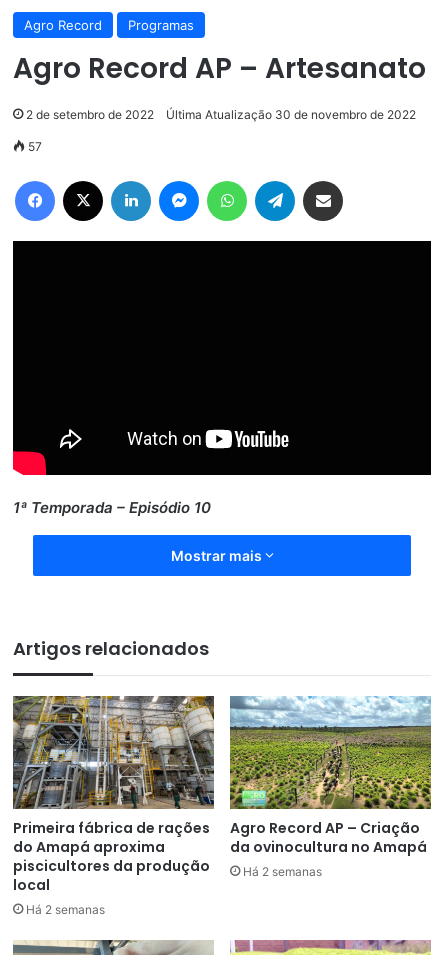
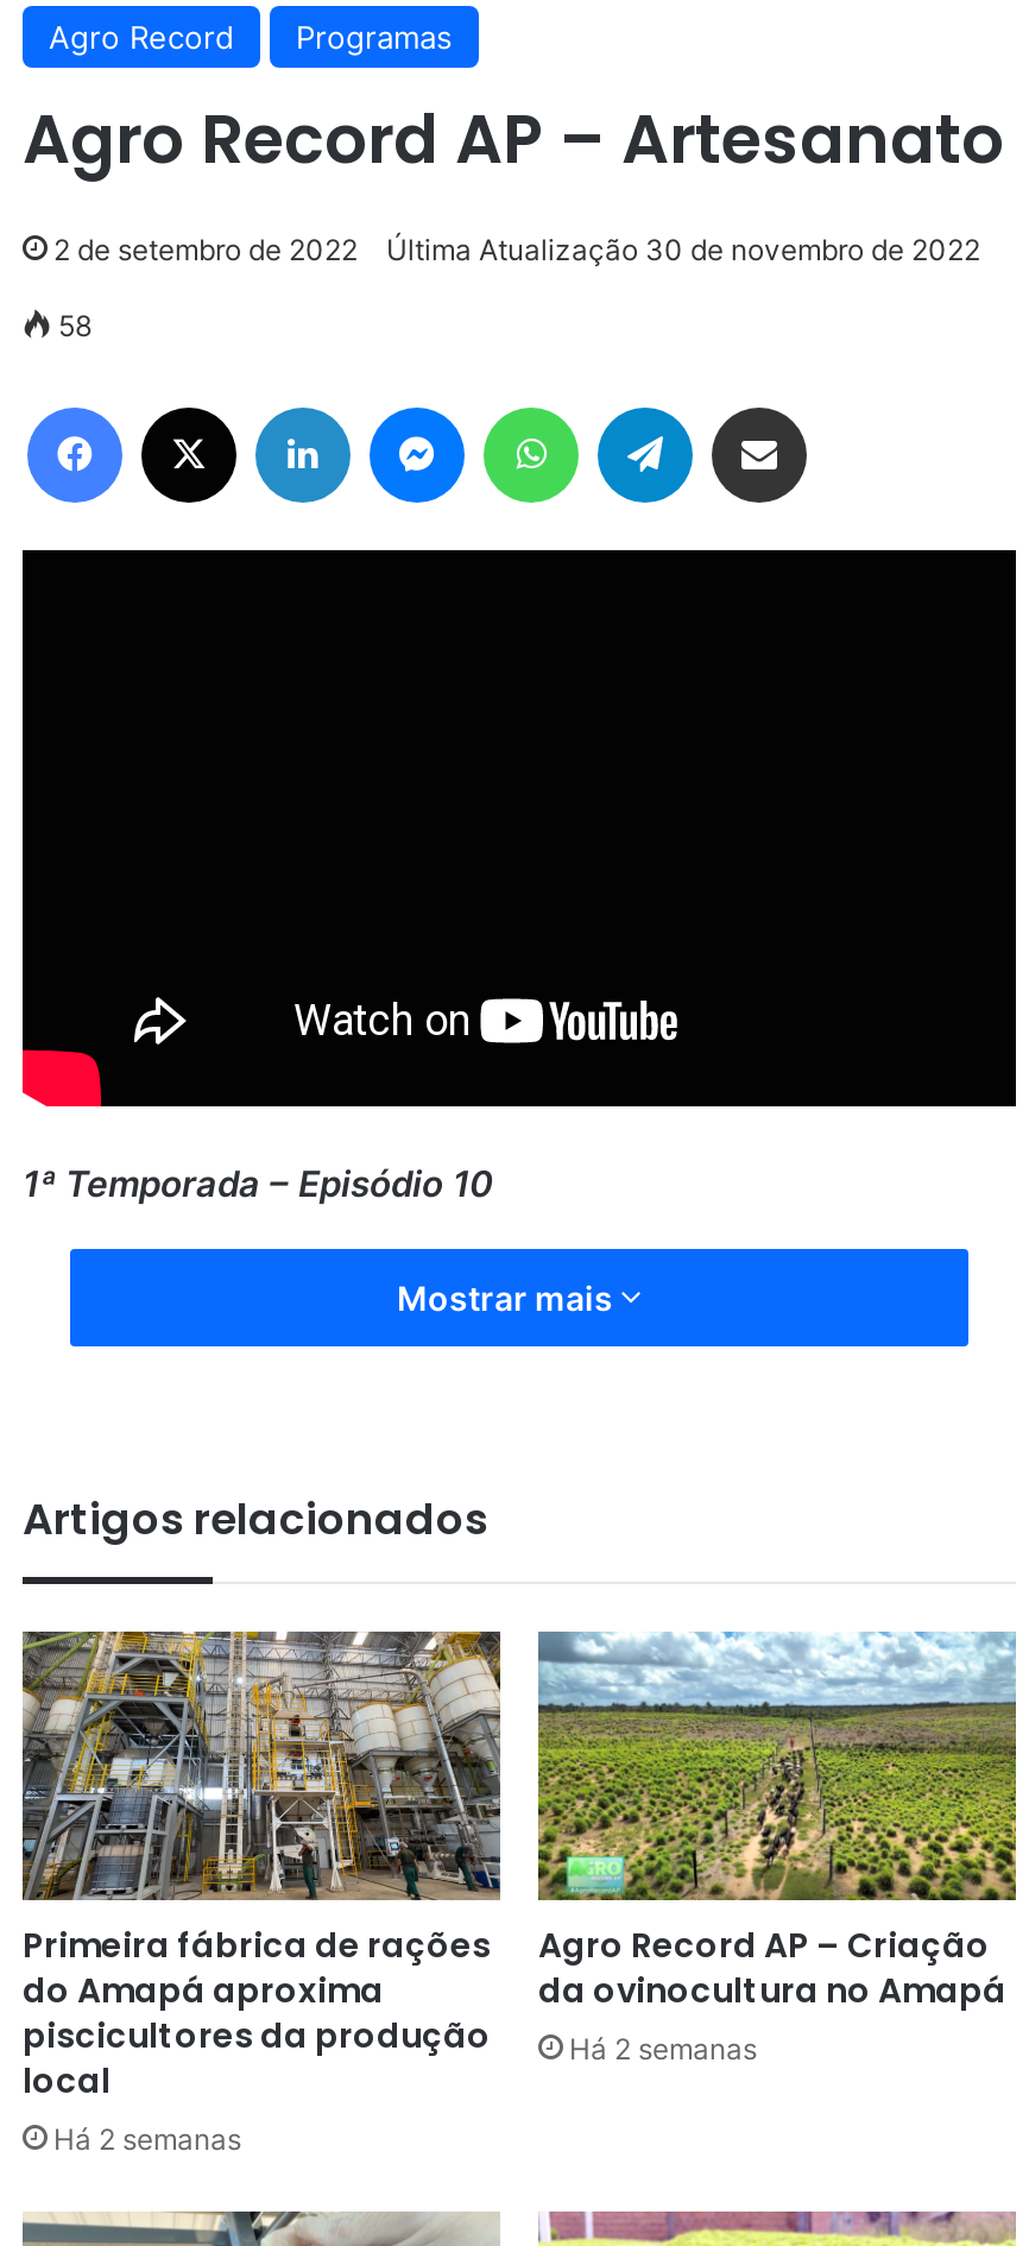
- 57
+ 58
